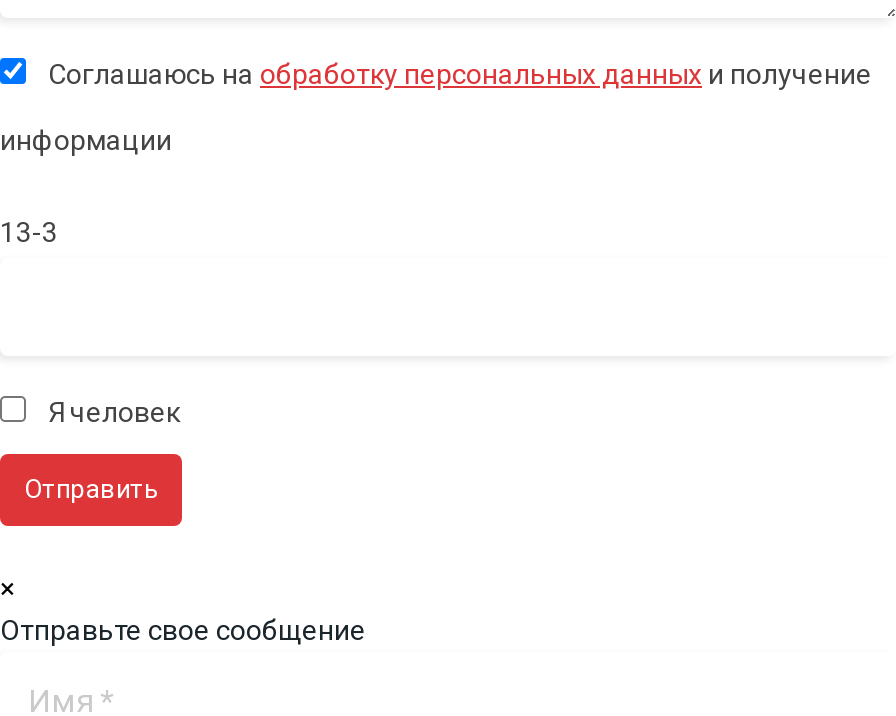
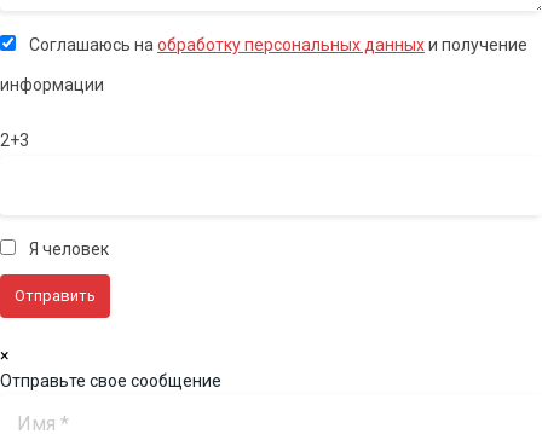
- 13-3
+ 2+3
